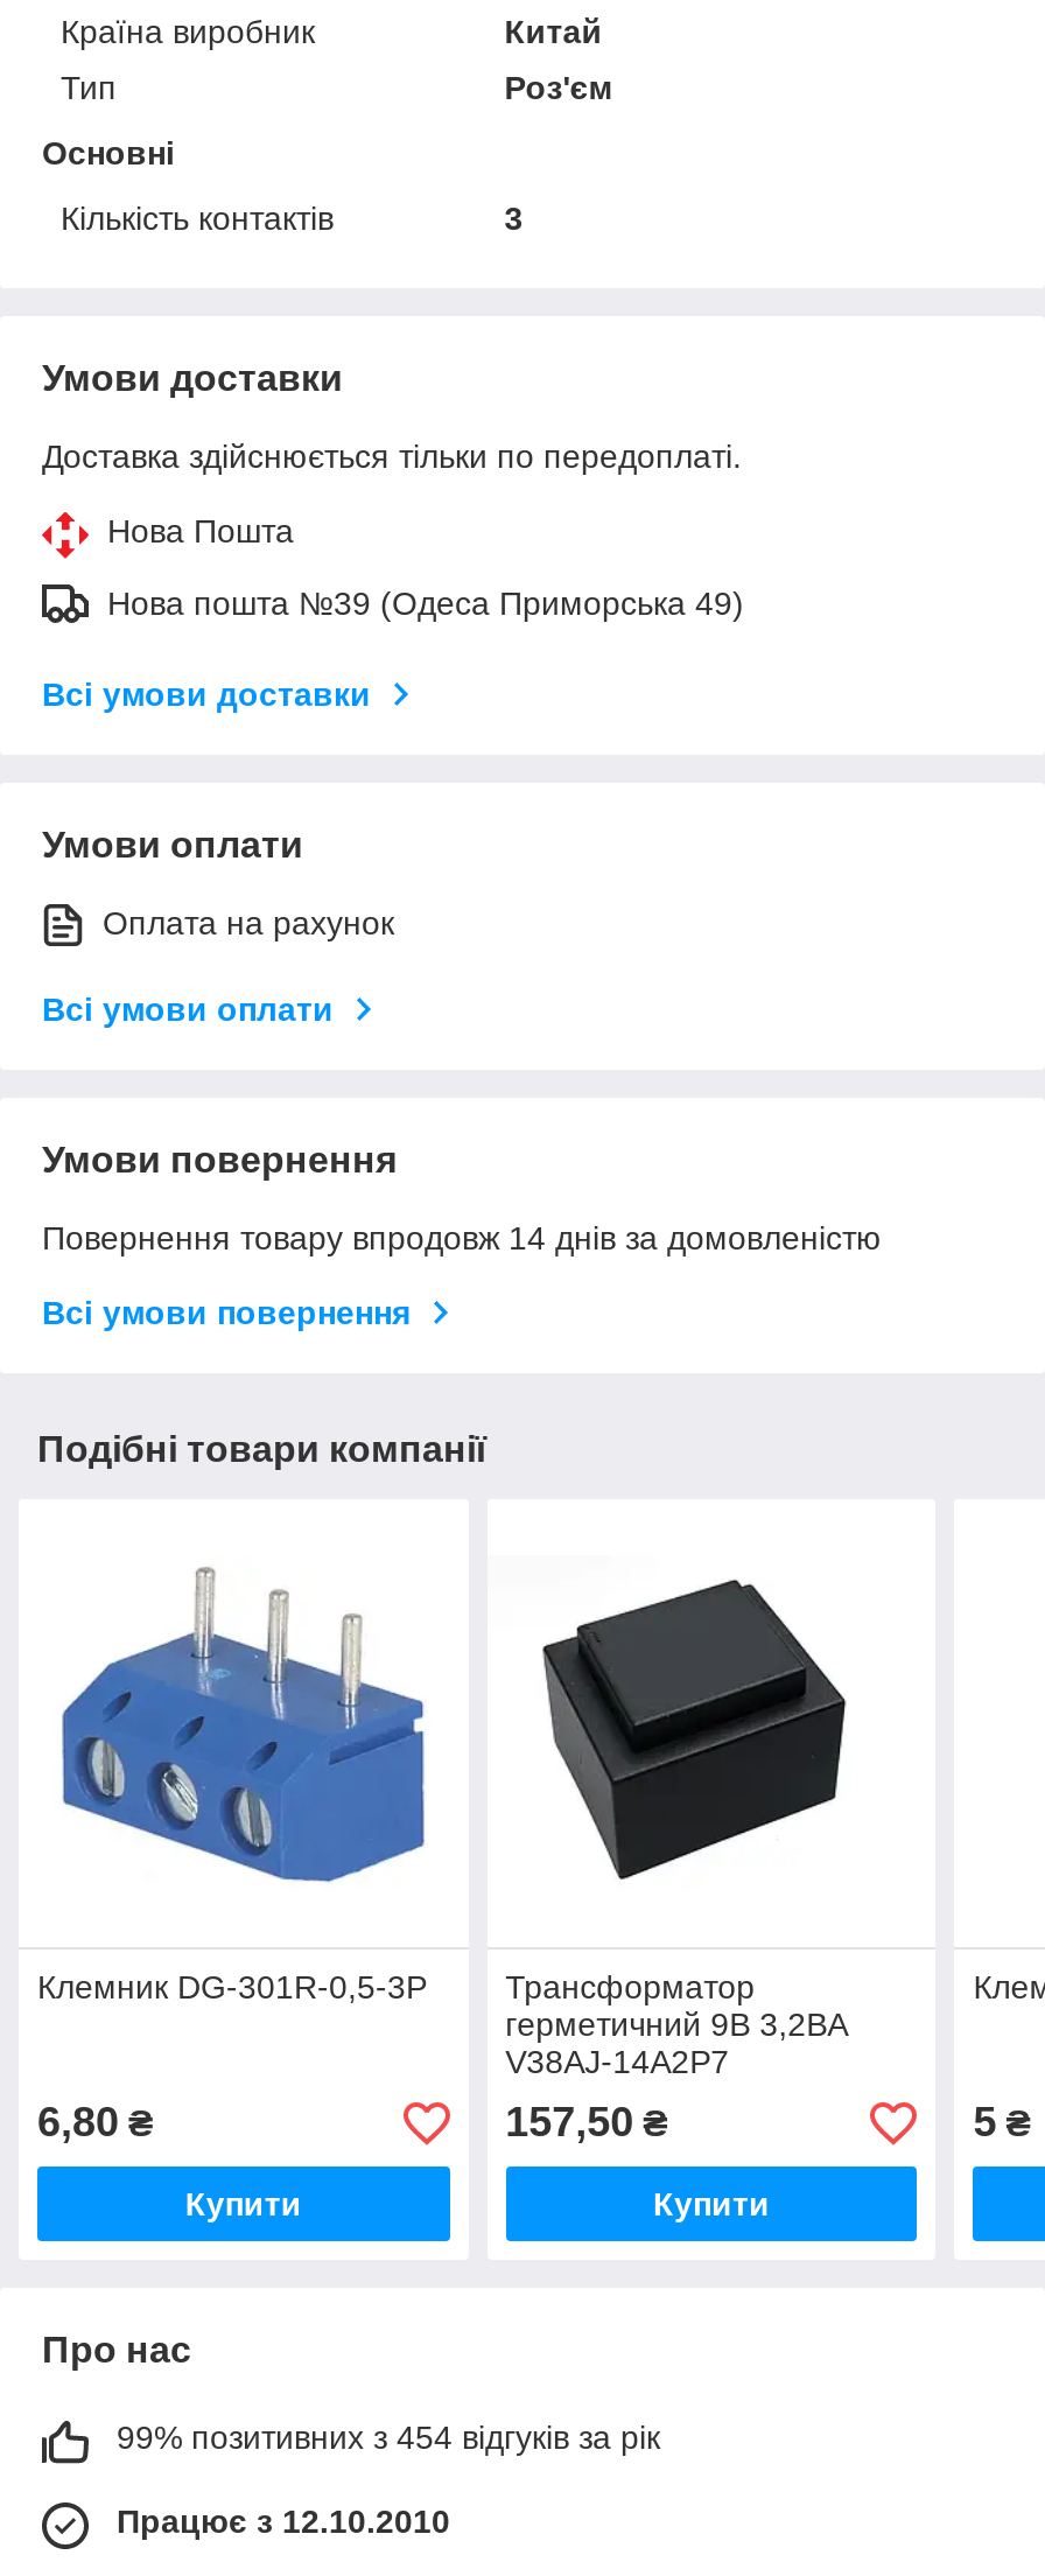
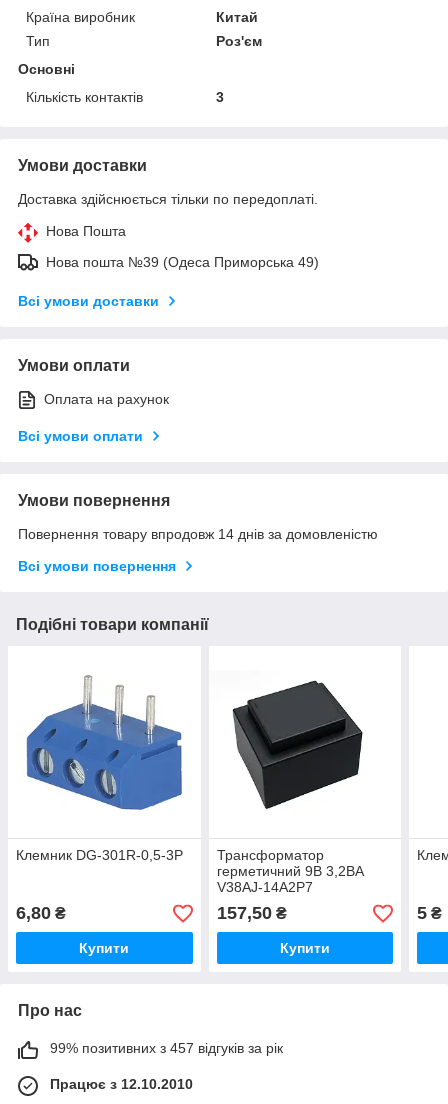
- 99% позитивних з 454 відгуків за рік
+ 99% позитивних з 457 відгуків за рік
